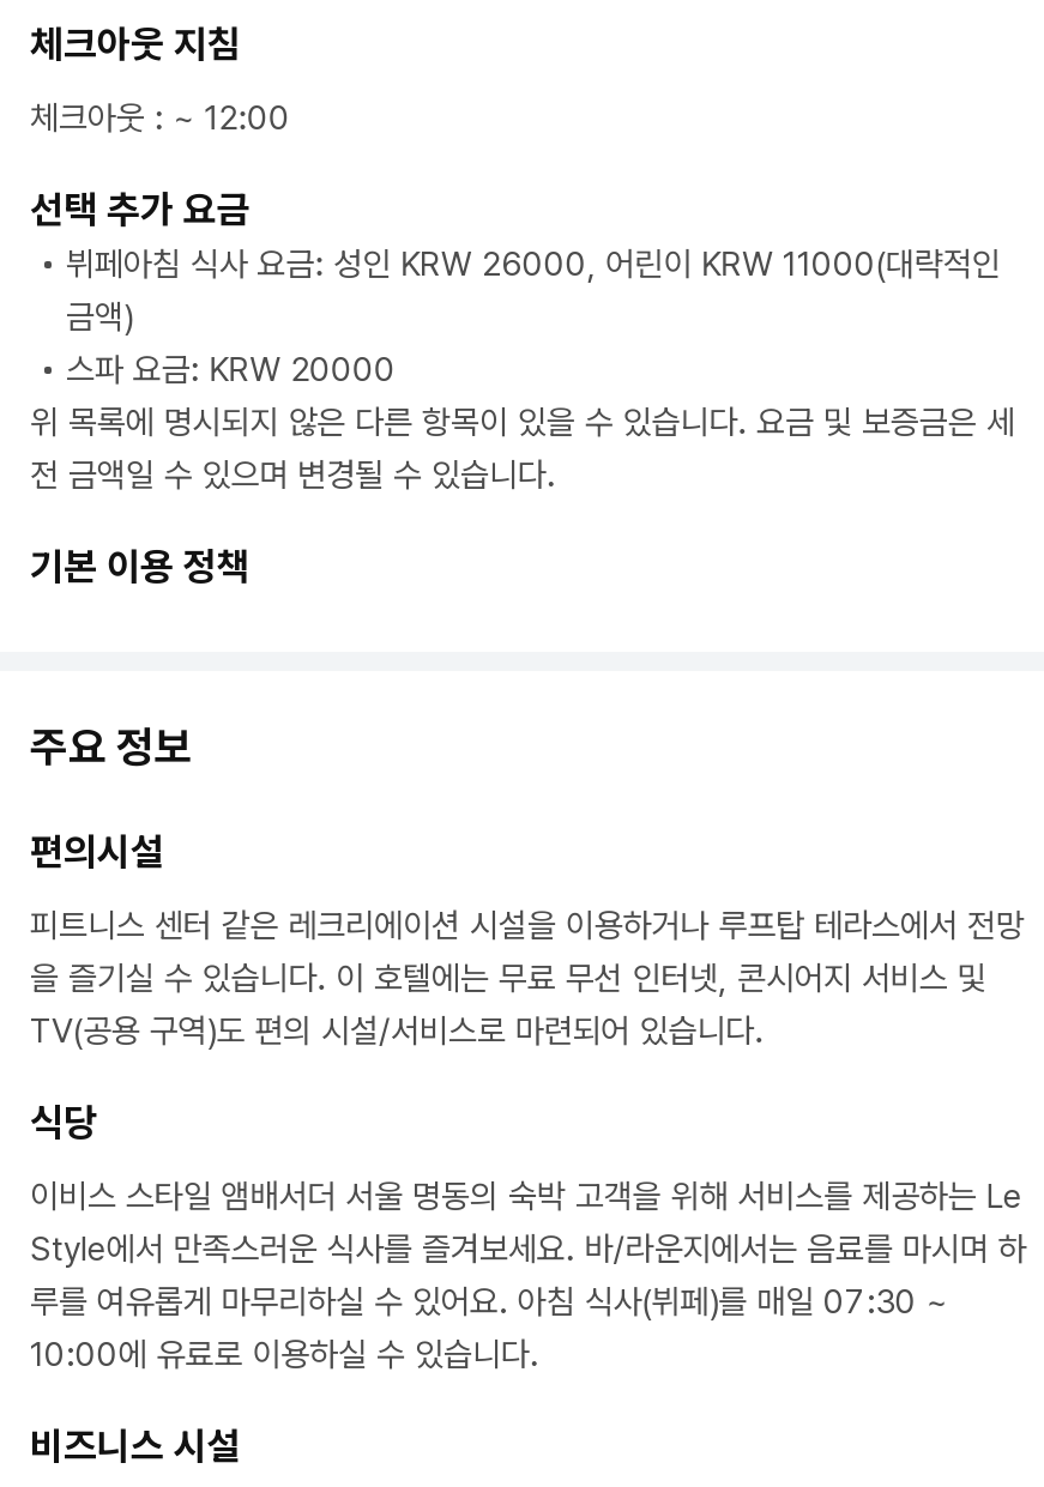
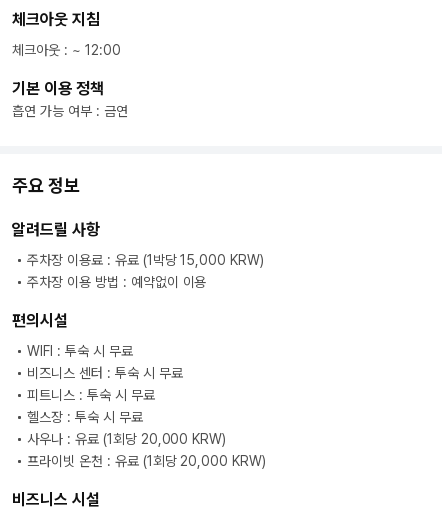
- 선택 추가 요금
- 뷔페아침 식사 요금: 성인 KRW 26000, 어린이 KRW 11000(대략적인
- 금액)
- 스파 요금: KRW 20000
- 위 목록에 명시되지 않은 다른 항목이 있을 수 있습니다. 요금 및 보증금은 세
- 전 금액일 수 있으며 변경될 수 있습니다.

moved up: 기본 이용 정책

+ 흡연 가능 여부 : 금연

moved up: 주요 정보

+ 알려드릴 사항
+ 주차장 이용료 : 유료 (1박당 15,000 KRW)
+ 주차장 이용 방법 : 예약없이 이용

- 피트니스 센터 같은 레크리에이션 시설을 이용하거나 루프탑 테라스에서 전망
- 을 즐기실 수 있습니다. 이 호텔에는 무료 무선 인터넷, 콘시어지 서비스 및
- TV(공용 구역)도 편의 시설/서비스로 마련되어 있습니다.
- 식당
- 이비스 스타일 앰배서더 서울 명동의 숙박 고객을 위해 서비스를 제공하는 Le
- Style에서 만족스러운 식사를 즐겨보세요. 바/라운지에서는 음료를 마시며 하
- 루를 여유롭게 마무리하실 수 있어요. 아침 식사(뷔페)를 매일 07:30 ~
- 10:00에 유료로 이용하실 수 있습니다.
+ WIFI : 투숙 시 무료
+ 비즈니스 센터 : 투숙 시 무료
+ 피트니스 : 투숙 시 무료
+ 헬스장 : 투숙 시 무료
+ 사우나 : 유료 (1회당 20,000 KRW)
+ 프라이빗 온천 : 유료 (1회당 20,000 KRW)
